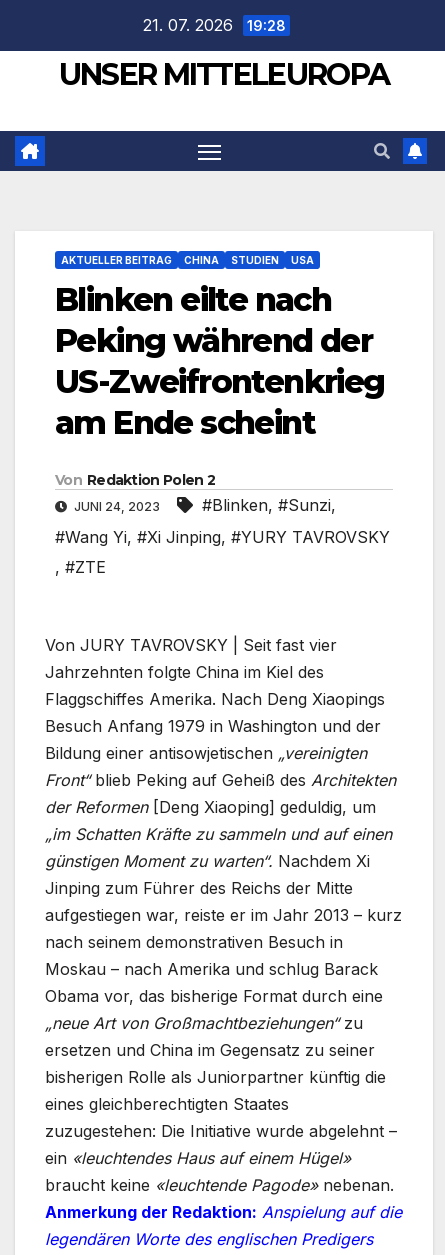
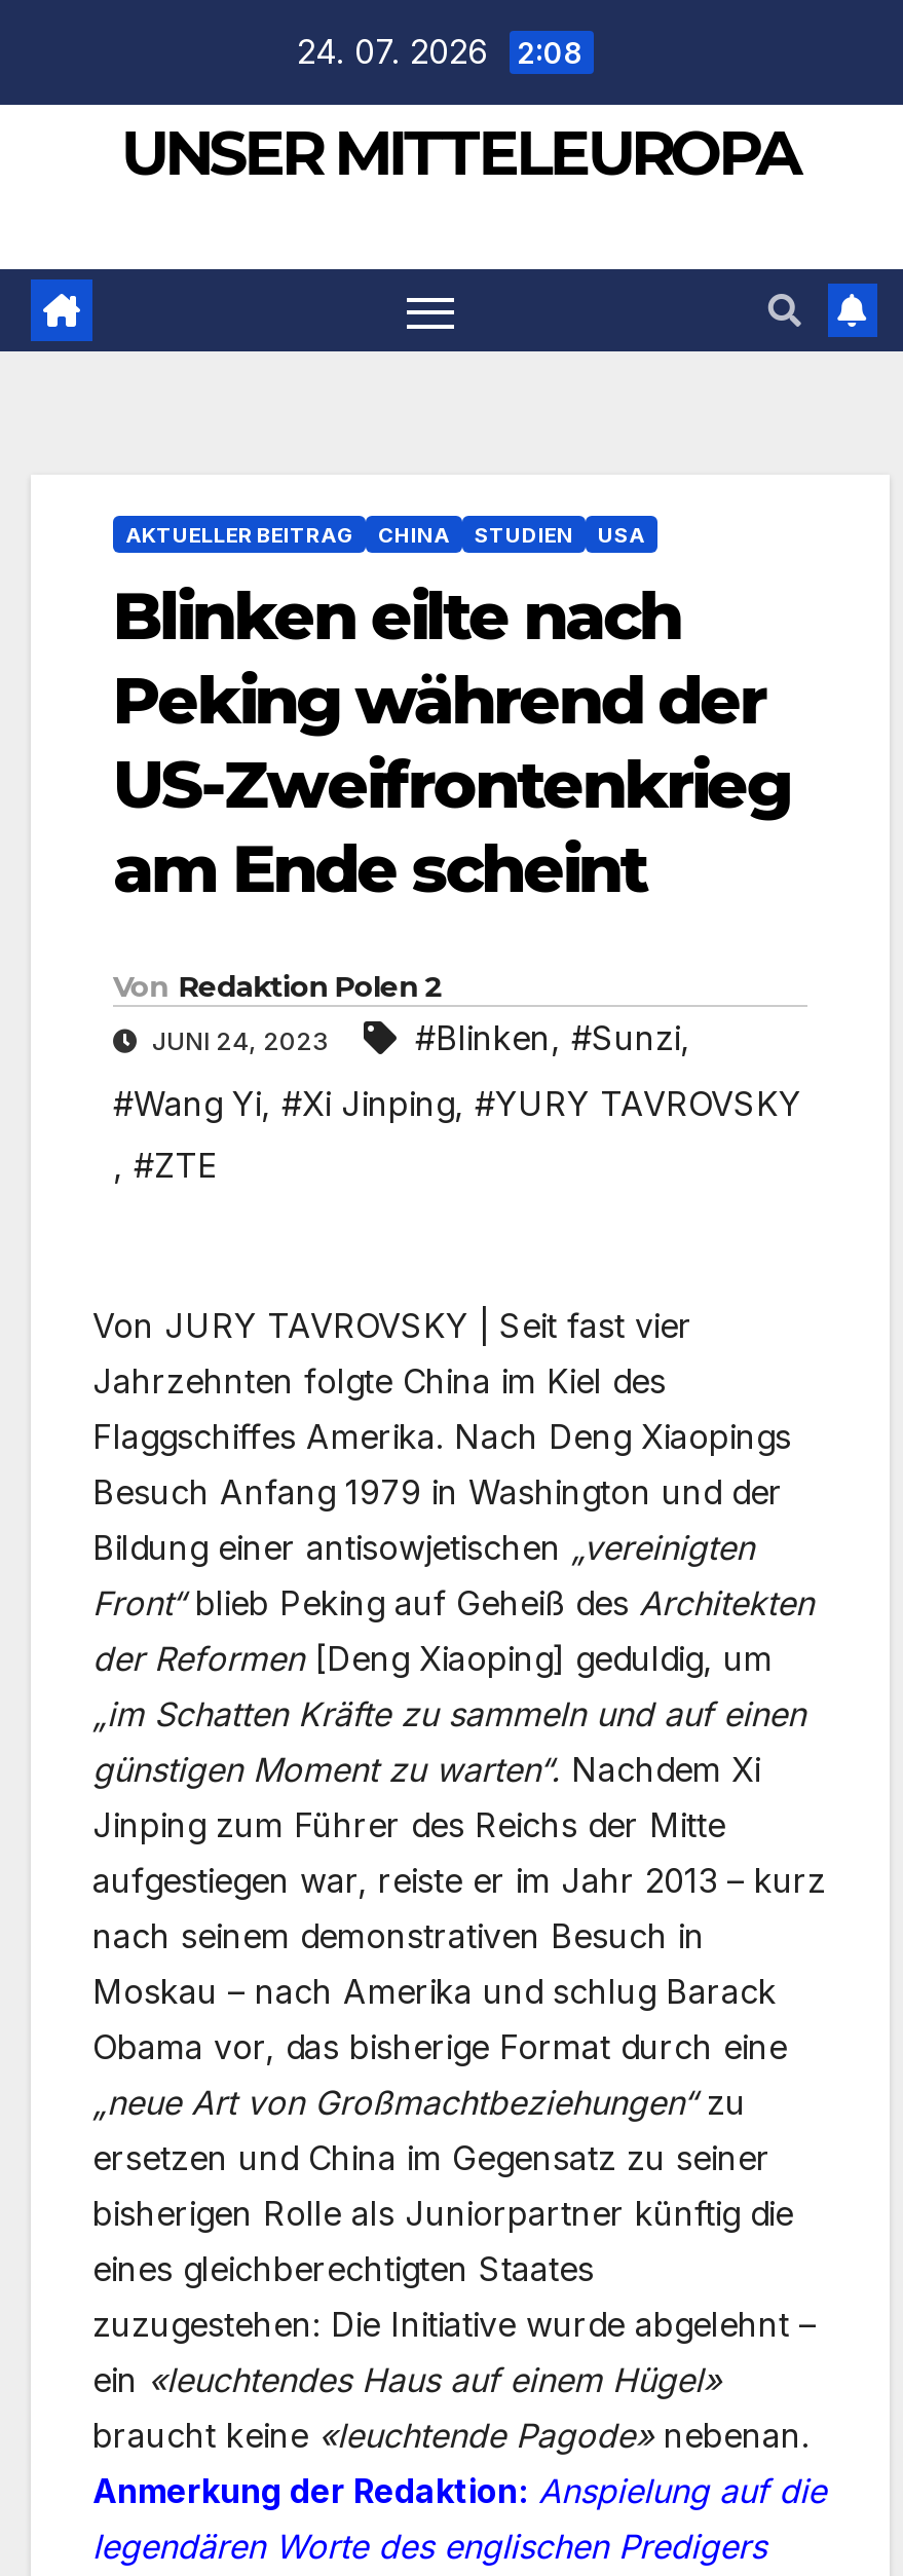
- 21. 07. 2026 19:28
+ 24. 07. 2026 2:08
